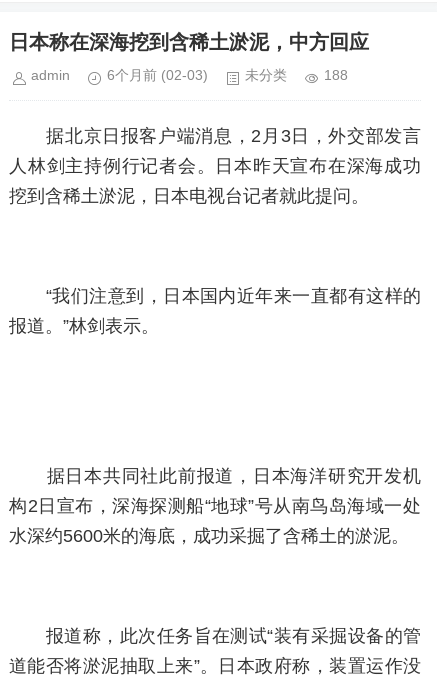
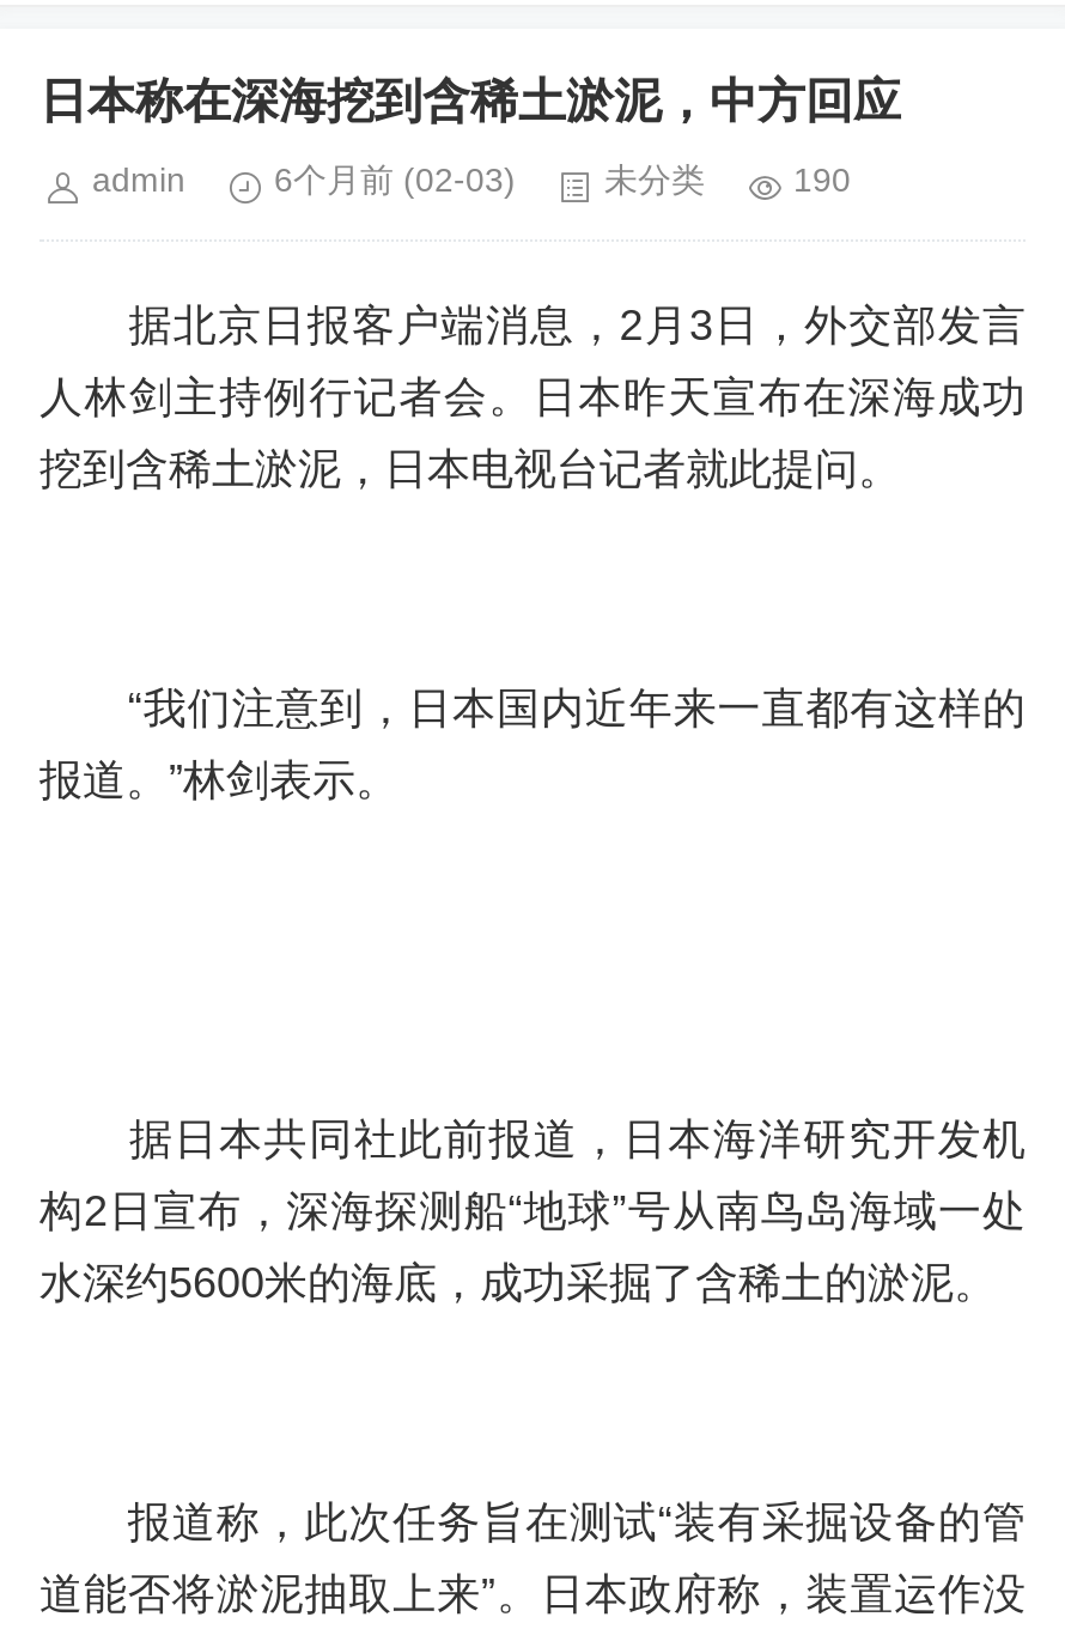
- 188
+ 190
